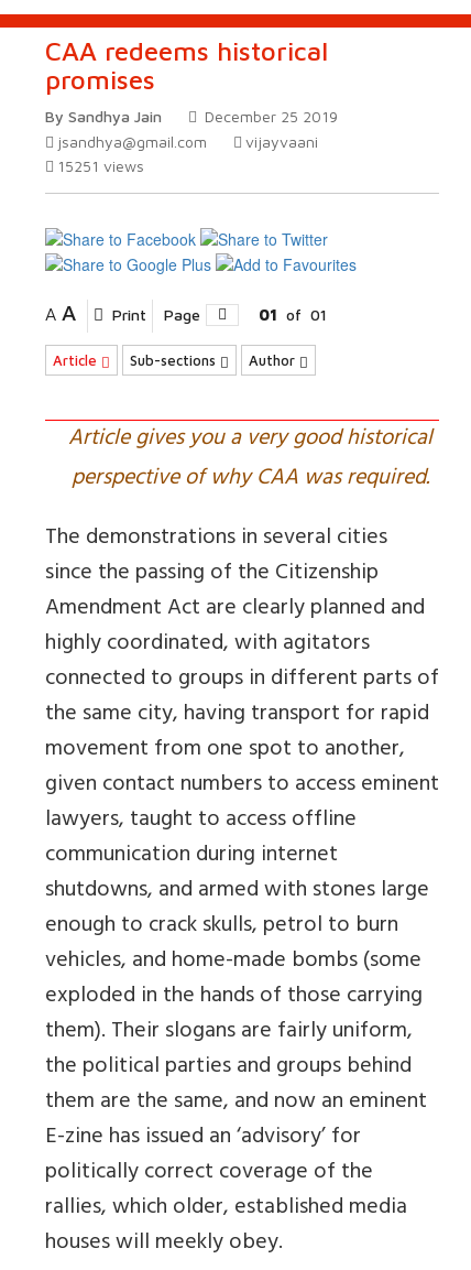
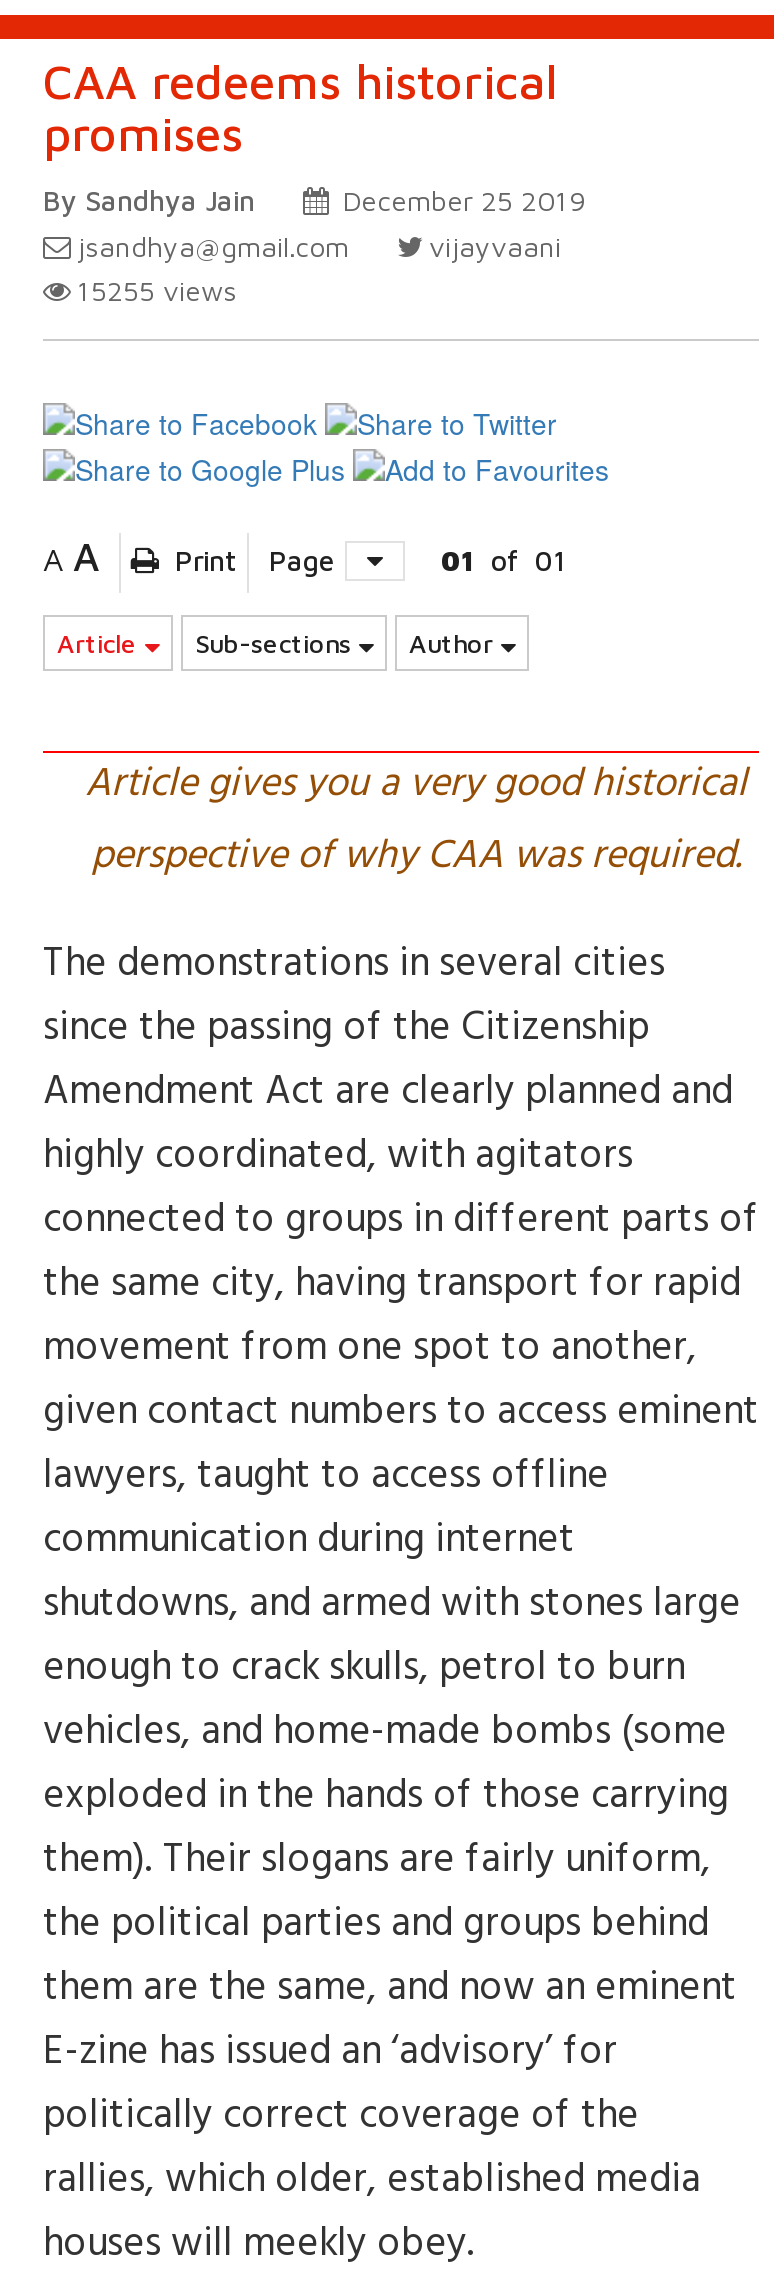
- 15251 views
+ 15255 views
